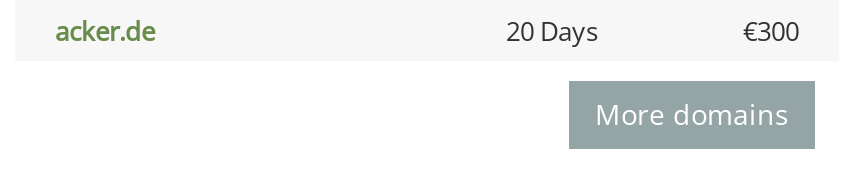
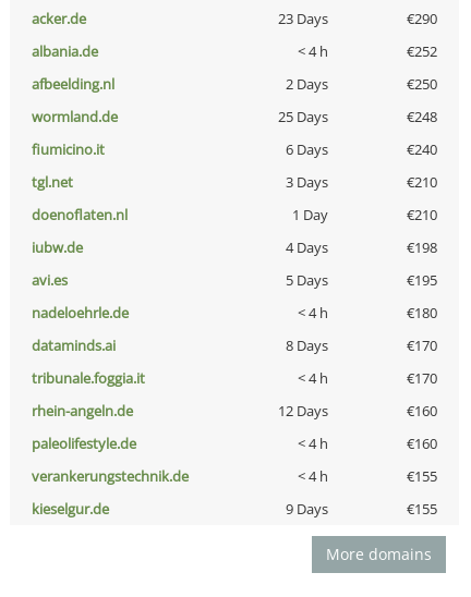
- 20 Days
- €300
+ 23 Days
+ €290
+ albania.de
+ < 4 h
+ €252
+ afbeelding.nl
+ 2 Days
+ €250
+ wormland.de
+ 25 Days
+ €248
+ fiumicino.it
+ 6 Days
+ €240
+ tgl.net
+ 3 Days
+ €210
+ doenoflaten.nl
+ 1 Day
+ €210
+ iubw.de
+ 4 Days
+ €198
+ avi.es
+ 5 Days
+ €195
+ nadeloehrle.de
+ < 4 h
+ €180
+ dataminds.ai
+ 8 Days
+ €170
+ tribunale.foggia.it
+ < 4 h
+ €170
+ rhein-angeln.de
+ 12 Days
+ €160
+ paleolifestyle.de
+ < 4 h
+ €160
+ verankerungstechnik.de
+ < 4 h
+ €155
+ kieselgur.de
+ 9 Days
+ €155
